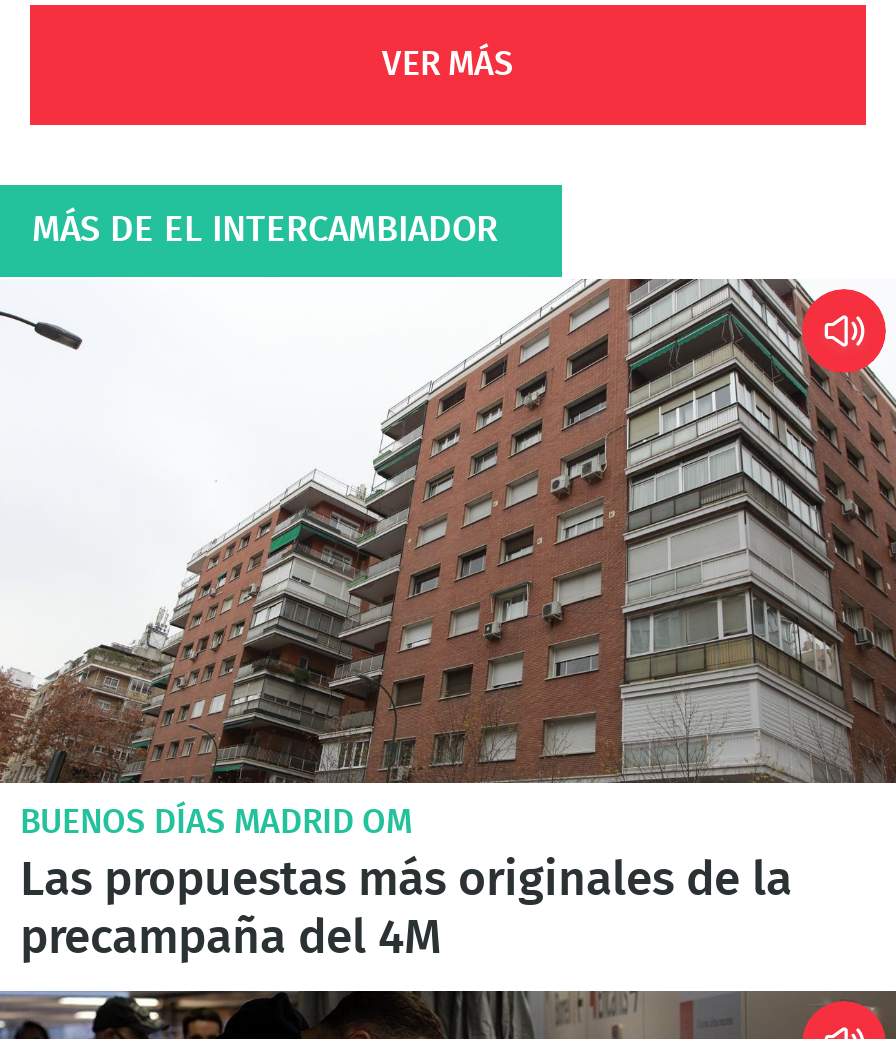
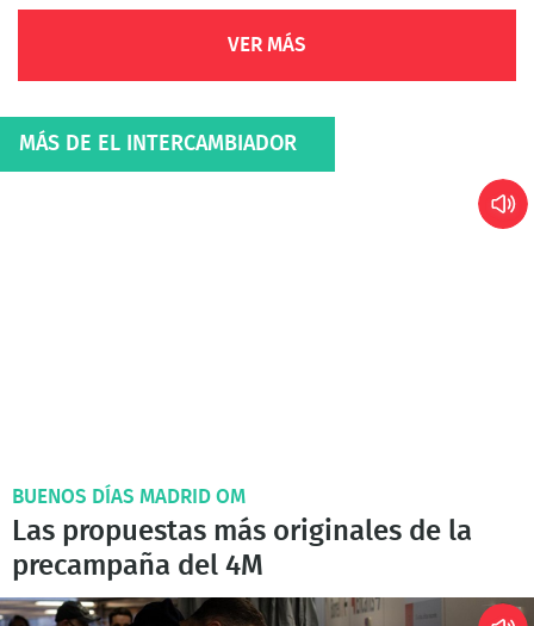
- [image]
